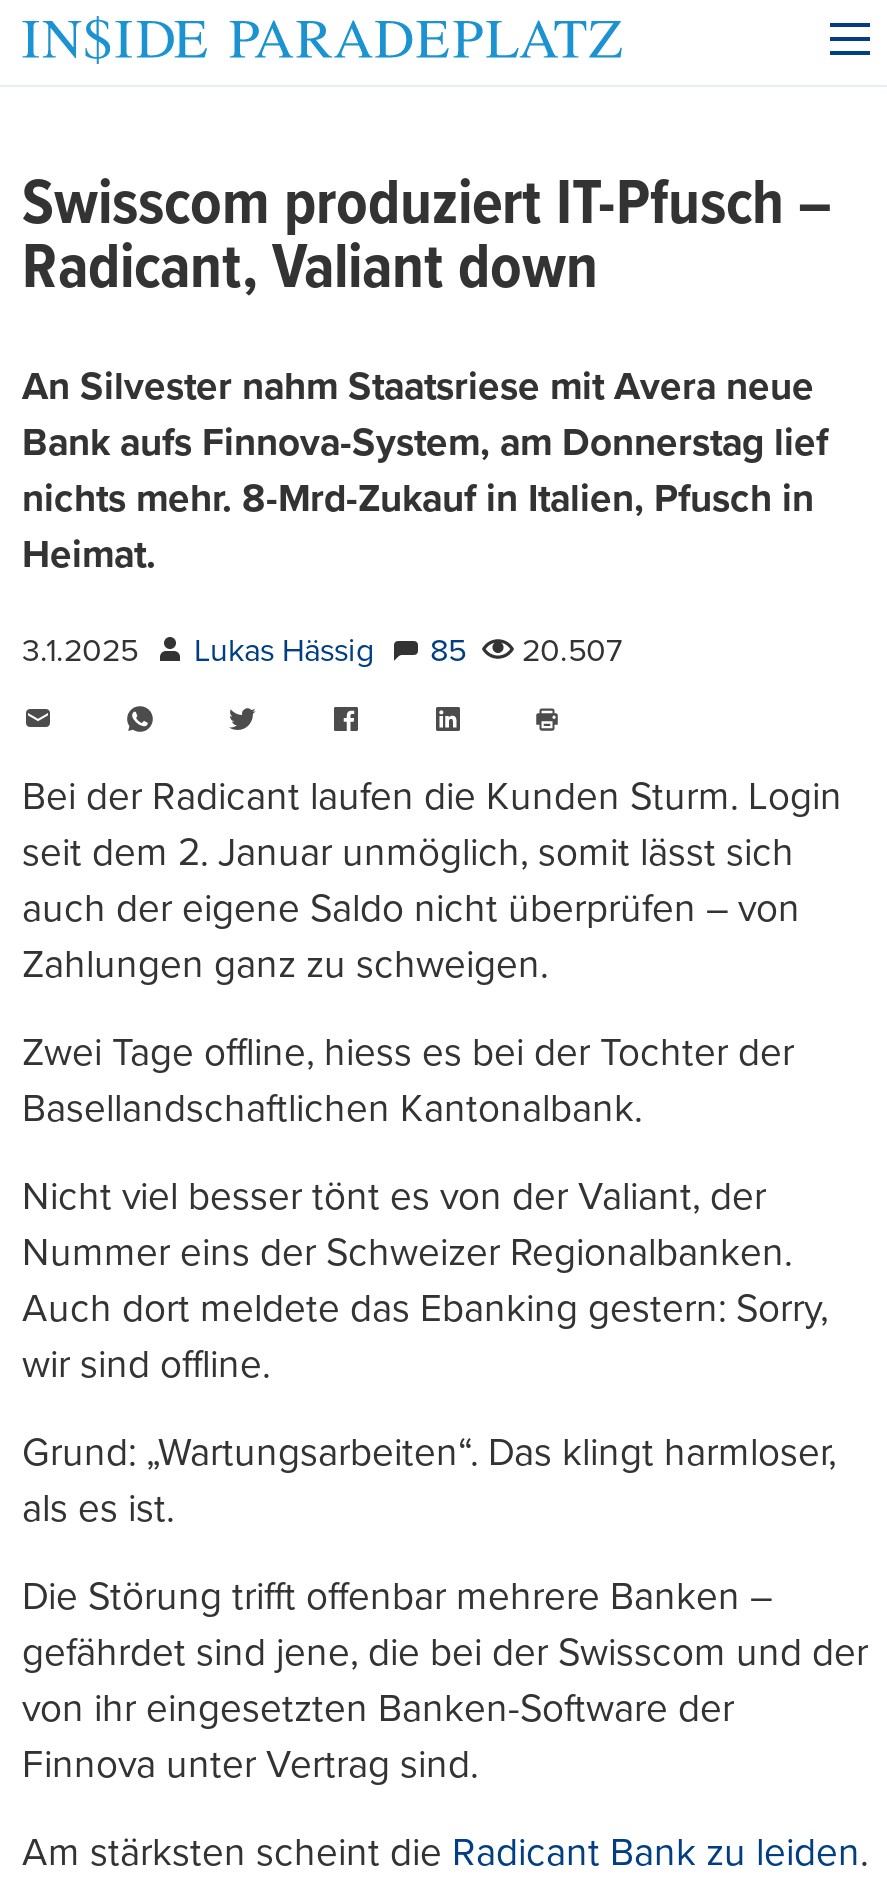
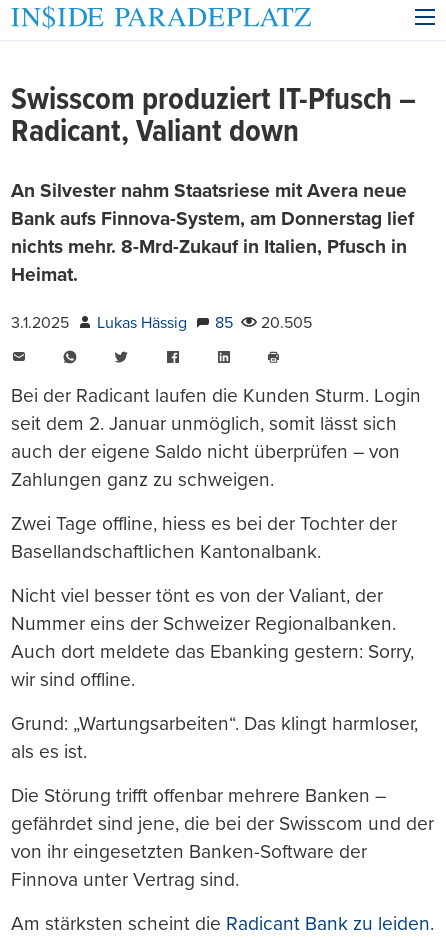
- 3.1.2025 Lukas Hässig 85 20.507
+ 3.1.2025 Lukas Hässig 85 20.505
